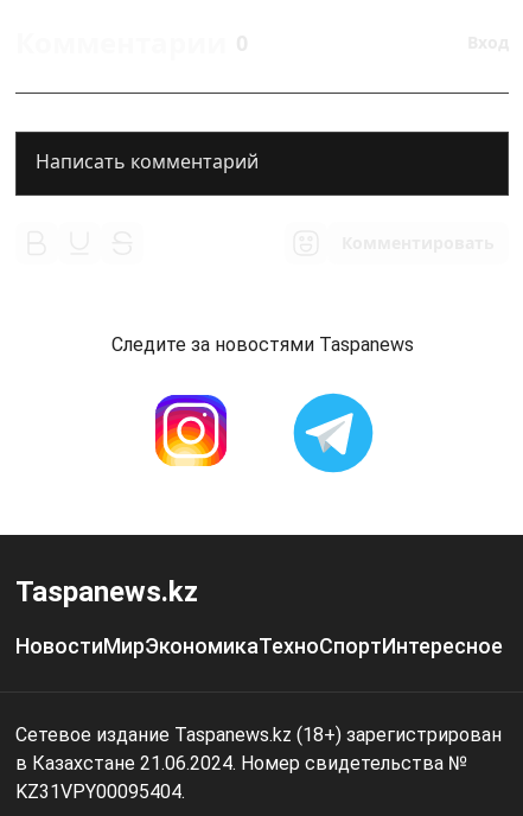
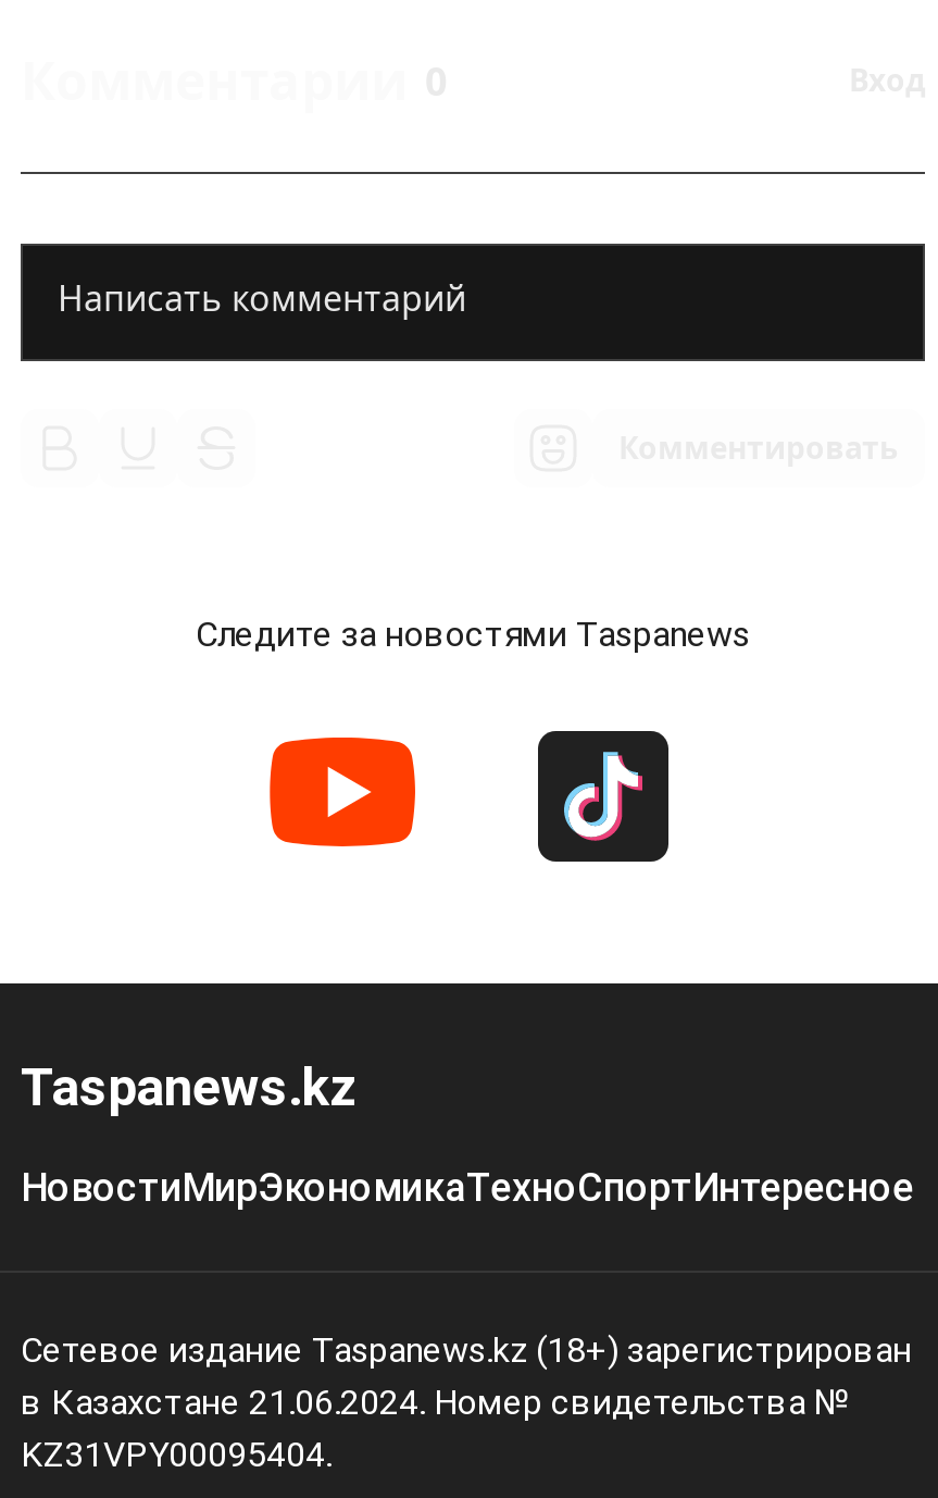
- [image]
+ [image]

- [image]
+ [image]
